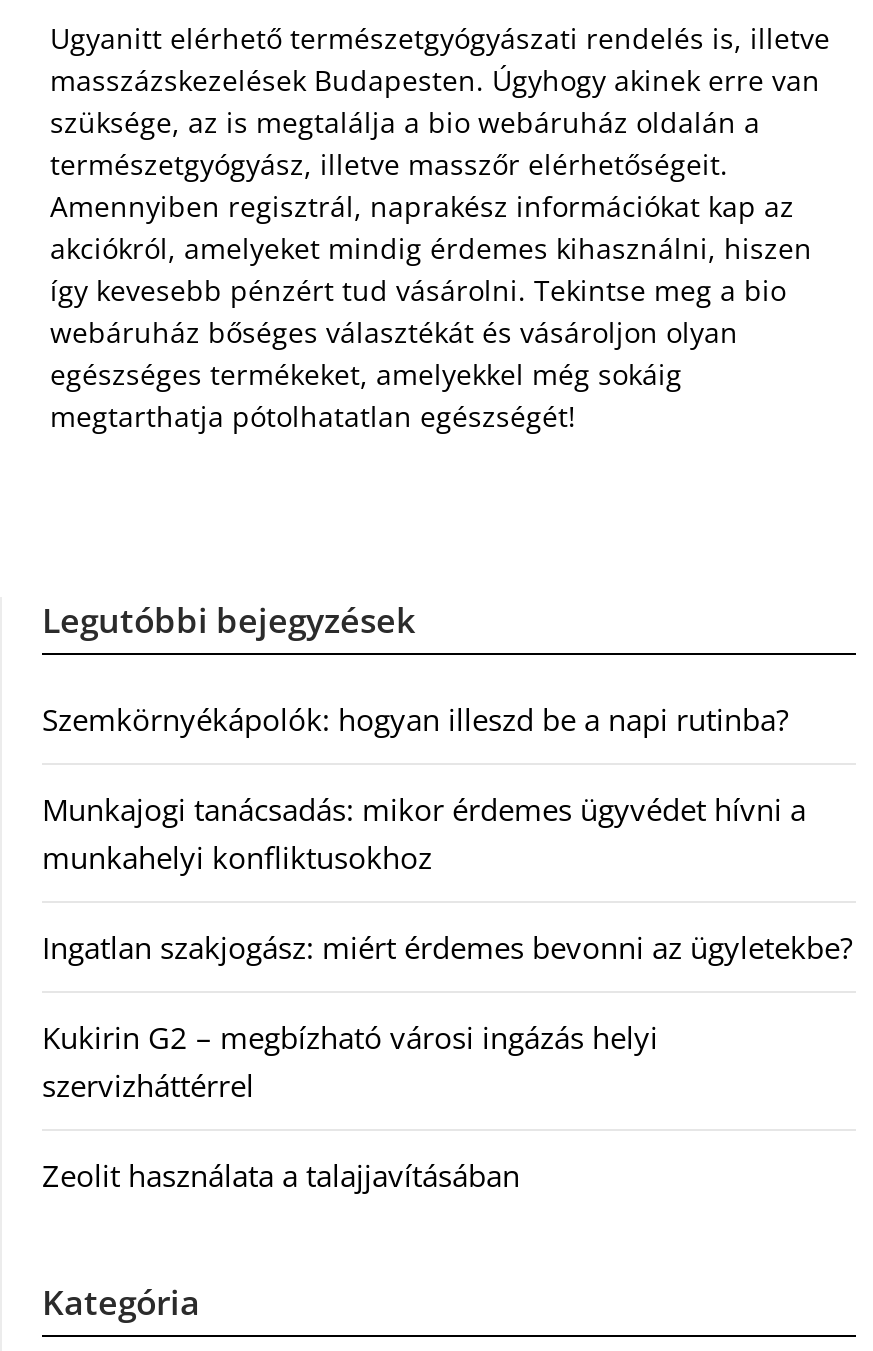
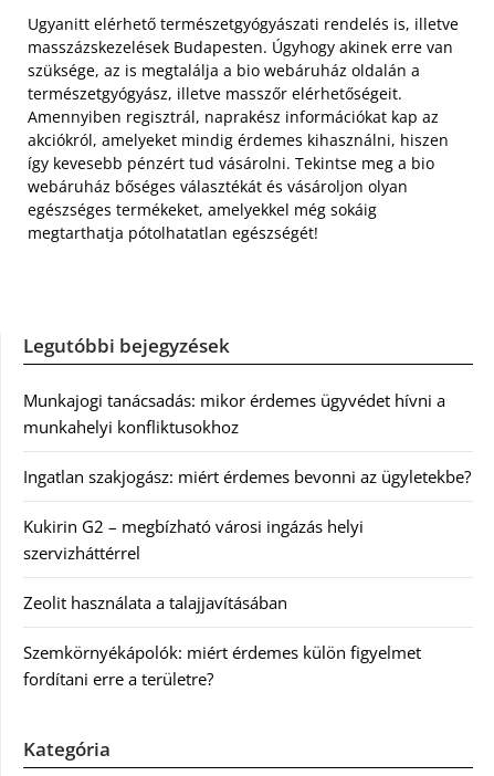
- Szemkörnyékápolók: hogyan illeszd be a napi rutinba?

moved up: Munkajogi tanácsadás: mikor érdemes ügyvédet hívni a | munkahelyi konfliktusokhoz | Ingatlan szakjogász: miért érdemes bevonni az ügyletekbe? | Kukirin G2 – megbízható városi ingázás helyi | szervizháttérrel | Zeolit használata a talajjavításában

+ Szemkörnyékápolók: miért érdemes külön figyelmet
+ fordítani erre a területre?
